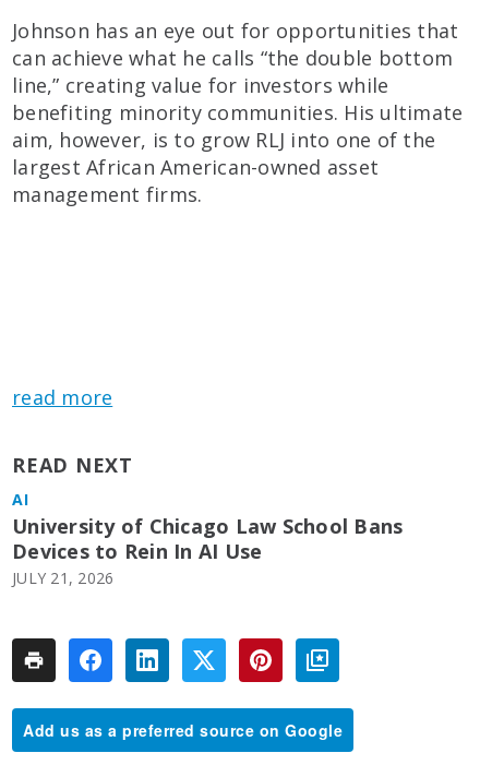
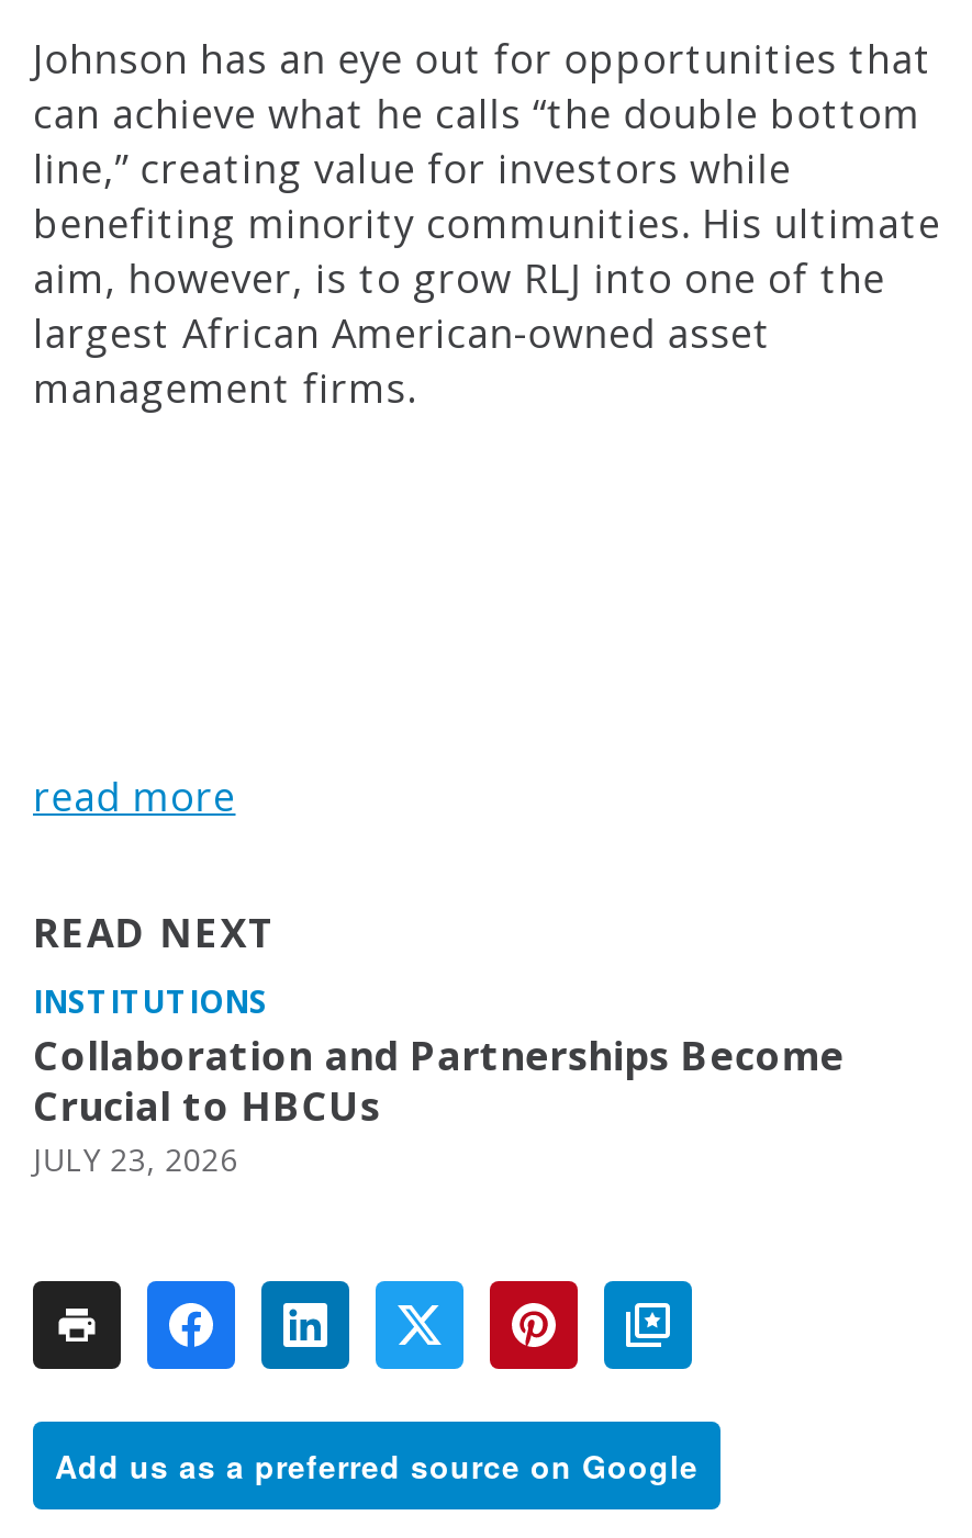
- AI
- University of Chicago Law School Bans
- Devices to Rein In AI Use
- JULY 21, 2026
+ INSTITUTIONS
+ Collaboration and Partnerships Become
+ Crucial to HBCUs
+ JULY 23, 2026
